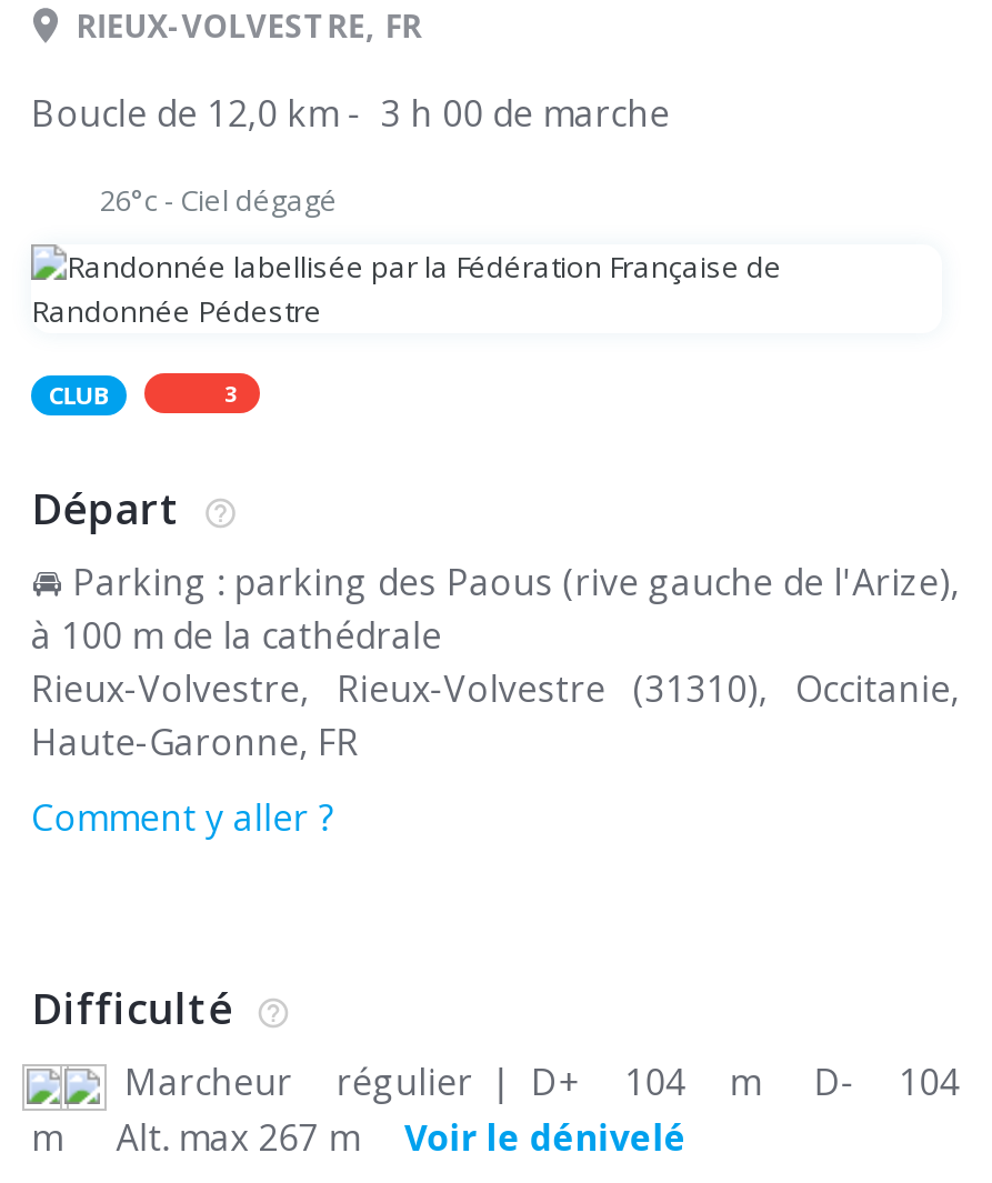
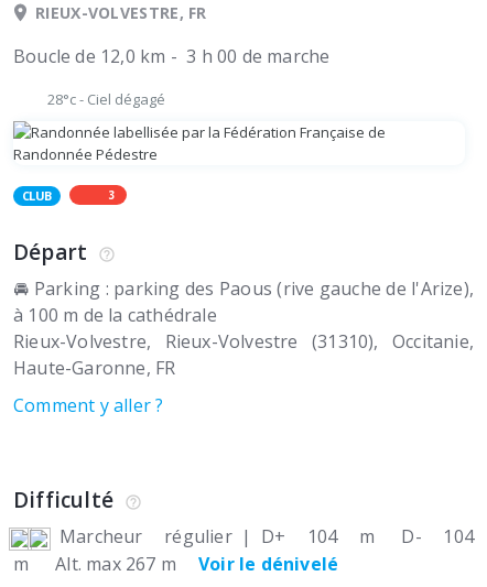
- 26°c - Ciel dégagé
+ 28°c - Ciel dégagé
